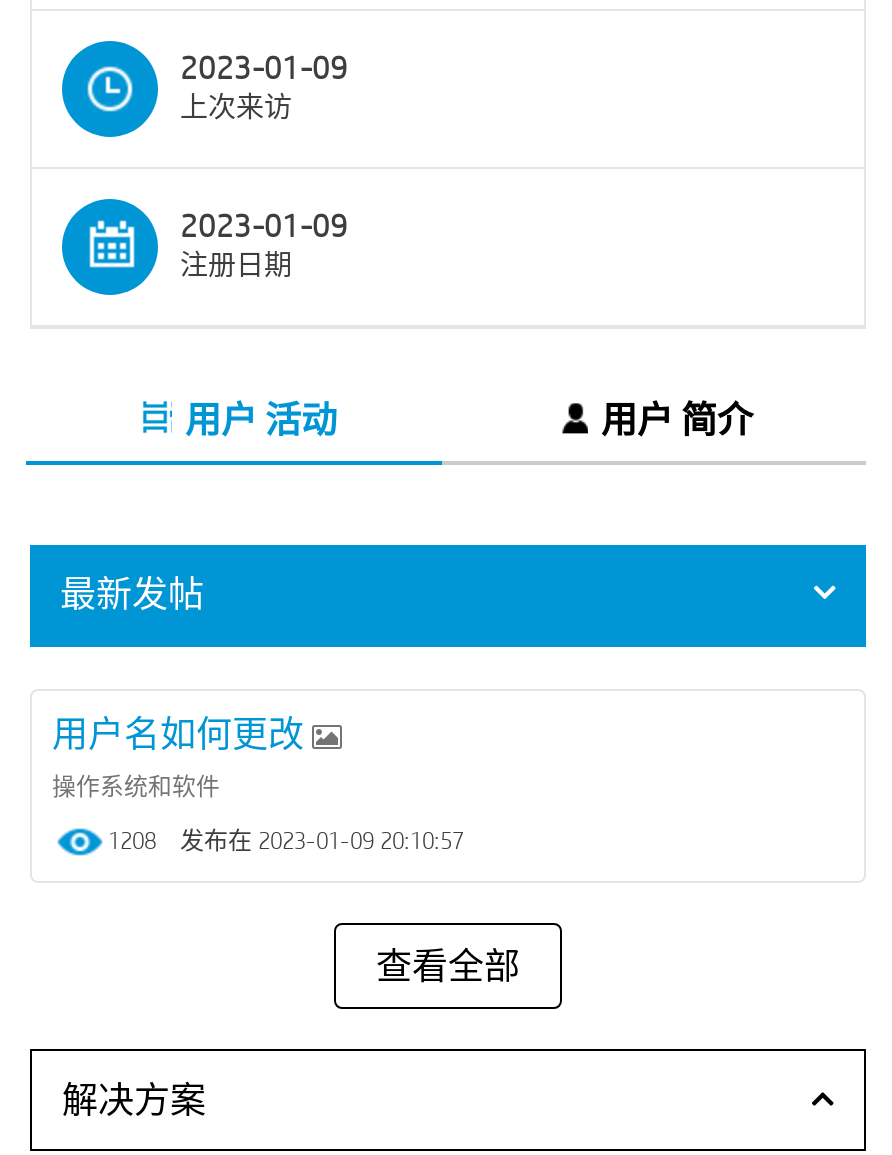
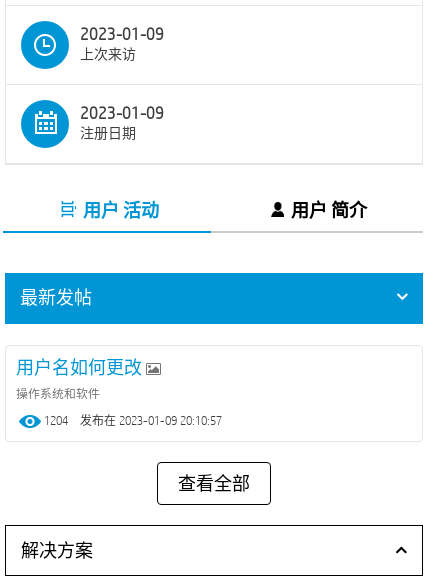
- 1208
+ 1204
